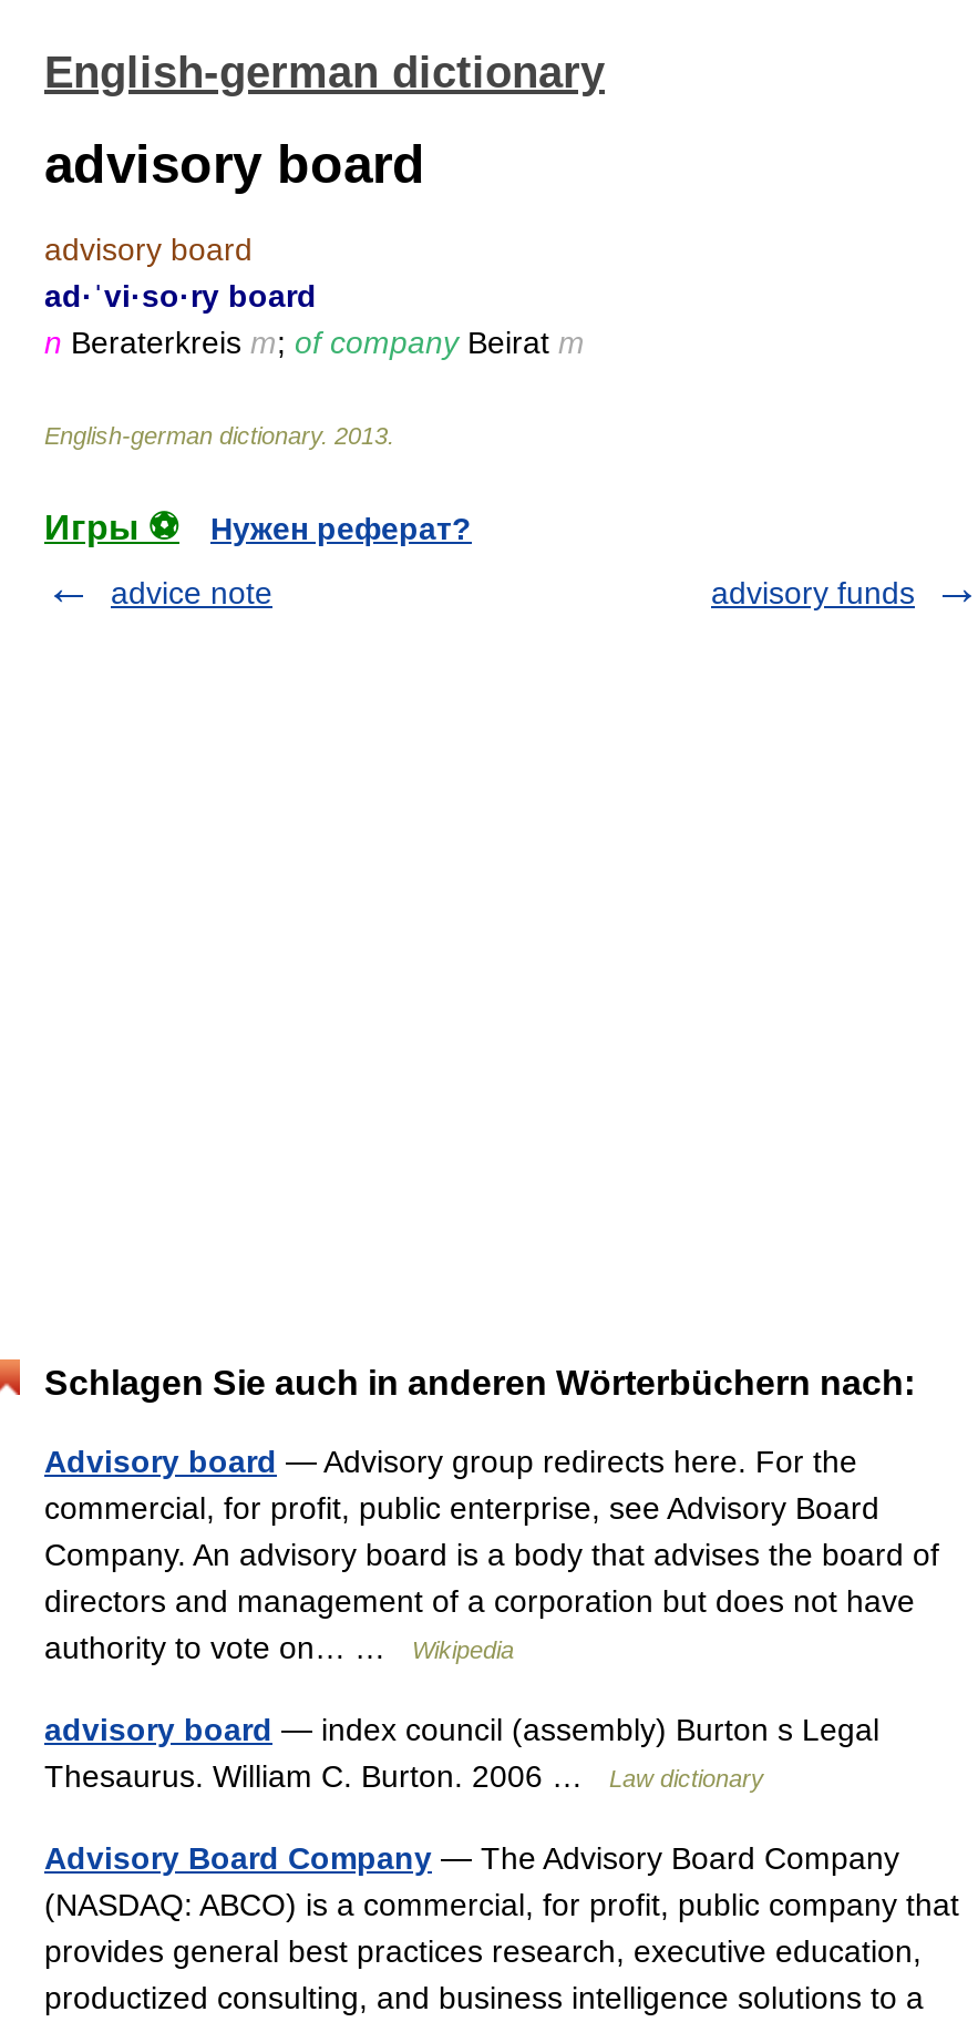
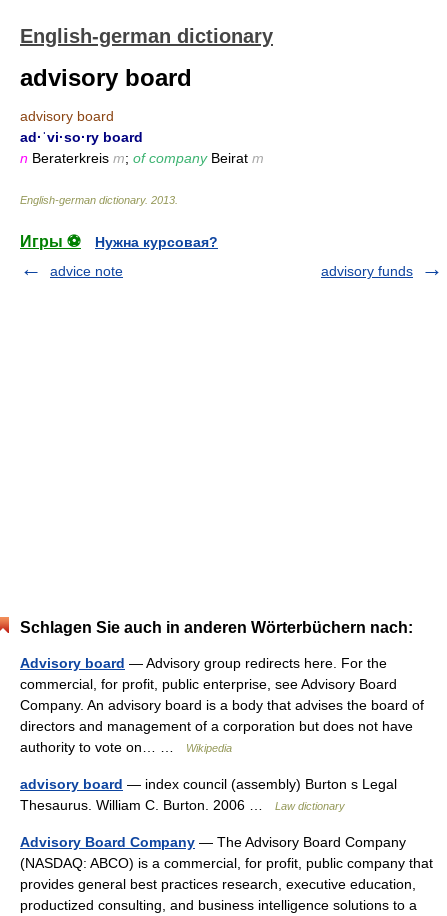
- Нужен реферат?
+ Нужна курсовая?
